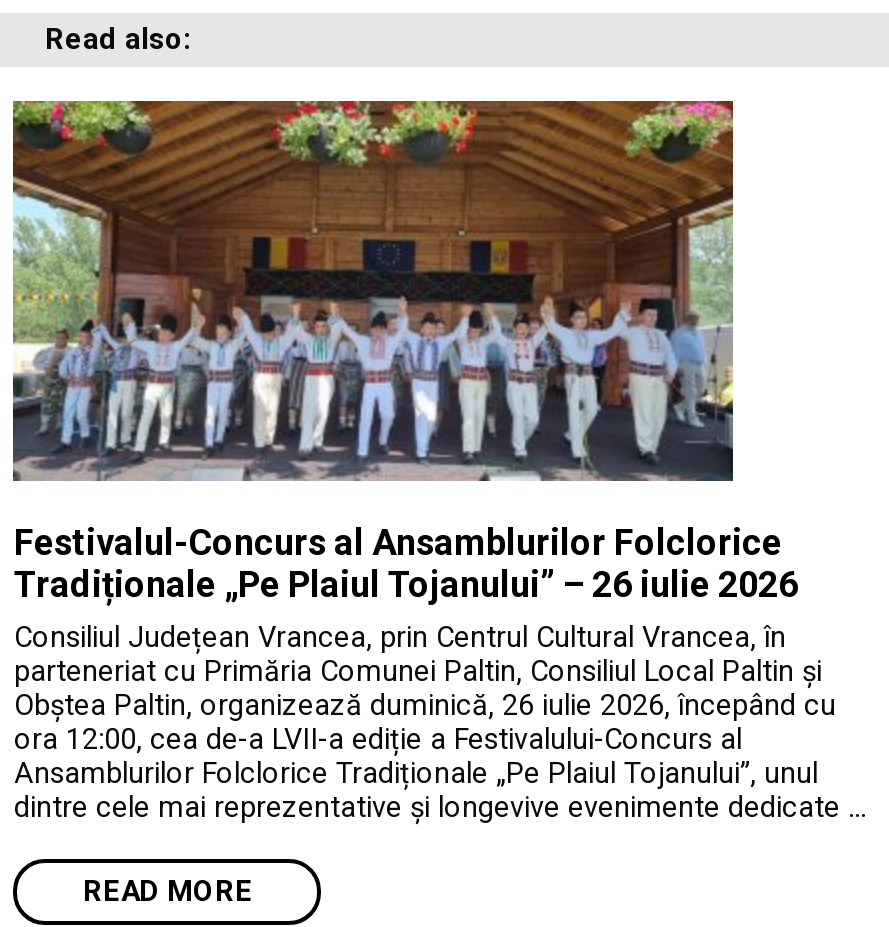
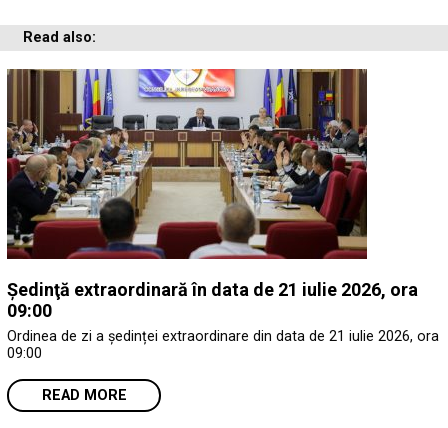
- [image]
+ [image]

- Festivalul-Concurs al Ansamblurilor Folclorice
- Tradiționale „Pe Plaiul Tojanului” – 26 iulie 2026
- Consiliul Județean Vrancea, prin Centrul Cultural Vrancea, în
- parteneriat cu Primăria Comunei Paltin, Consiliul Local Paltin și
- Obștea Paltin, organizează duminică, 26 iulie 2026, începând cu
- ora 12:00, cea de-a LVII-a ediție a Festivalului-Concurs al
- Ansamblurilor Folclorice Tradiționale „Pe Plaiul Tojanului”, unul
- dintre cele mai reprezentative și longevive evenimente dedicate …
+ Ședinţă extraordinară în data de 21 iulie 2026, ora
+ 09:00
+ Ordinea de zi a ședinței extraordinare din data de 21 iulie 2026, ora
+ 09:00
